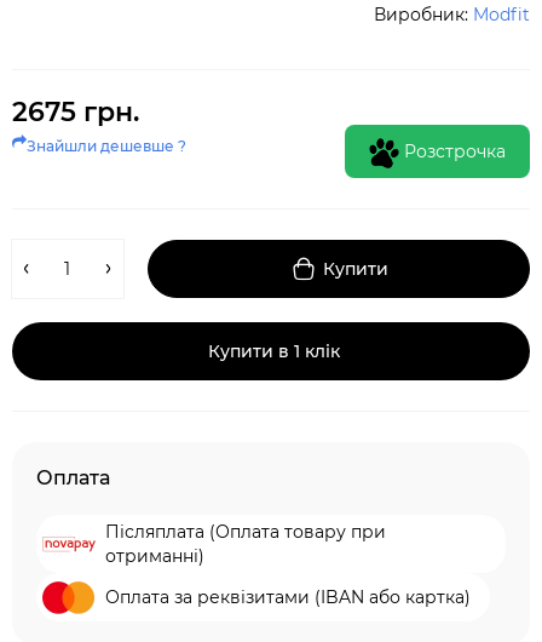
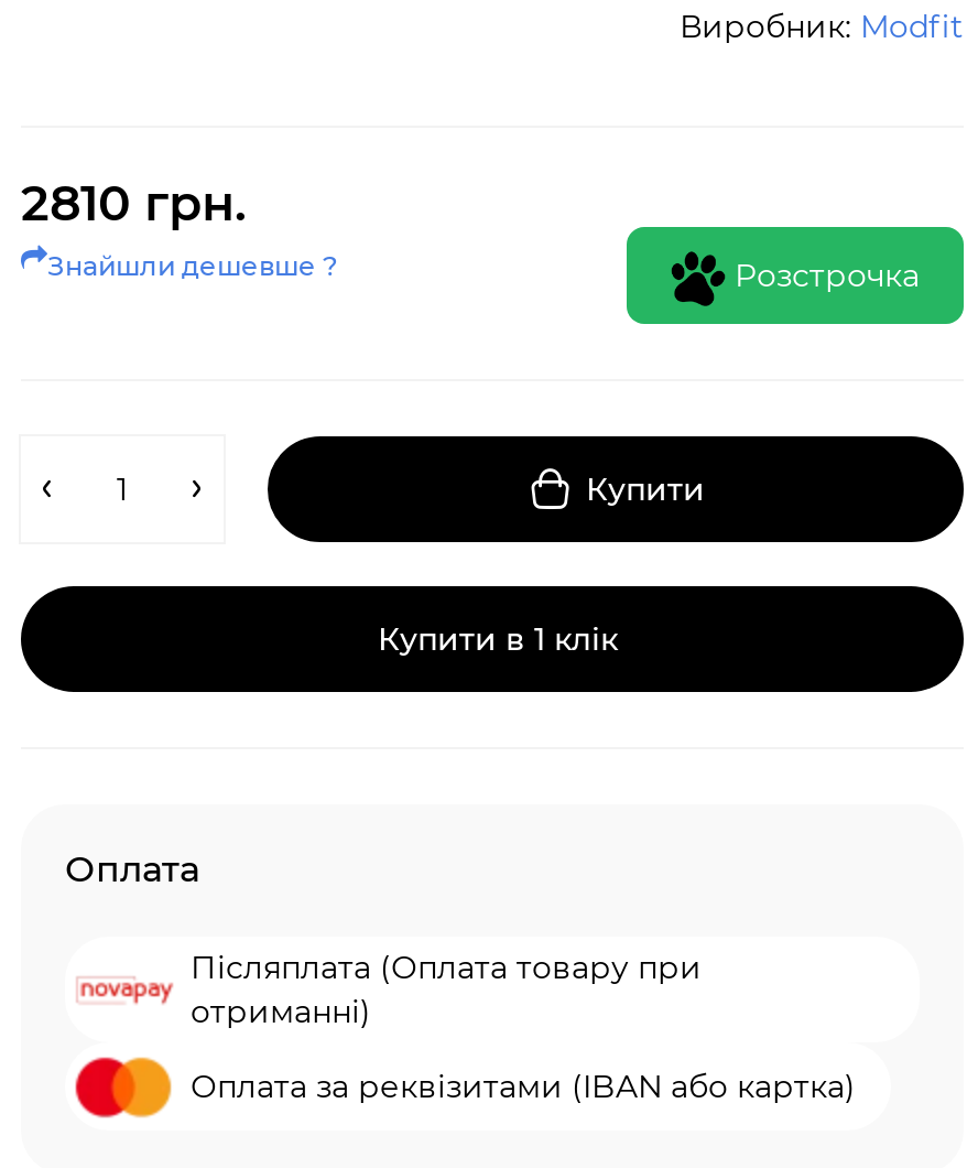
- 2675 грн.
+ 2810 грн.
